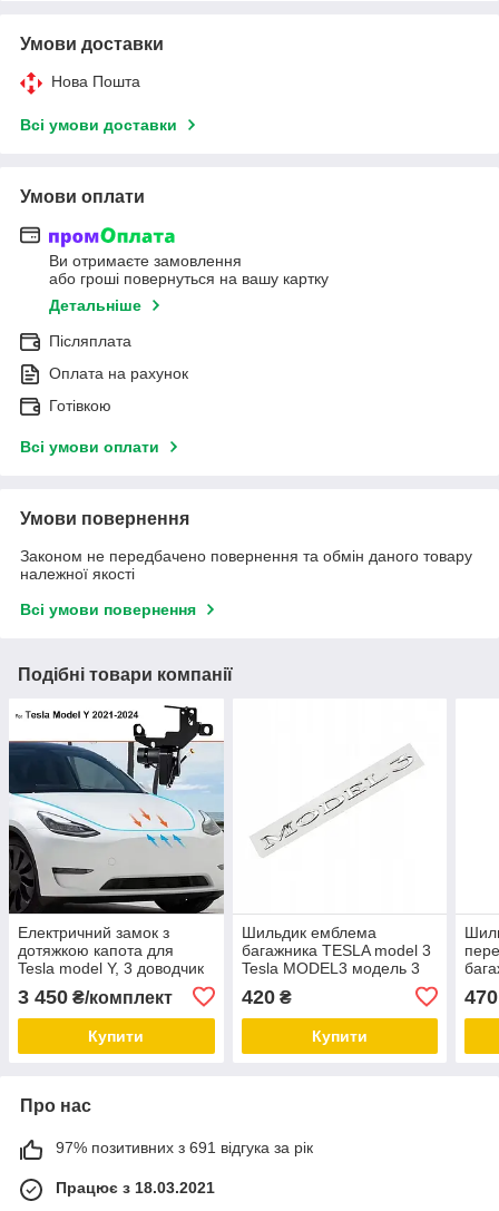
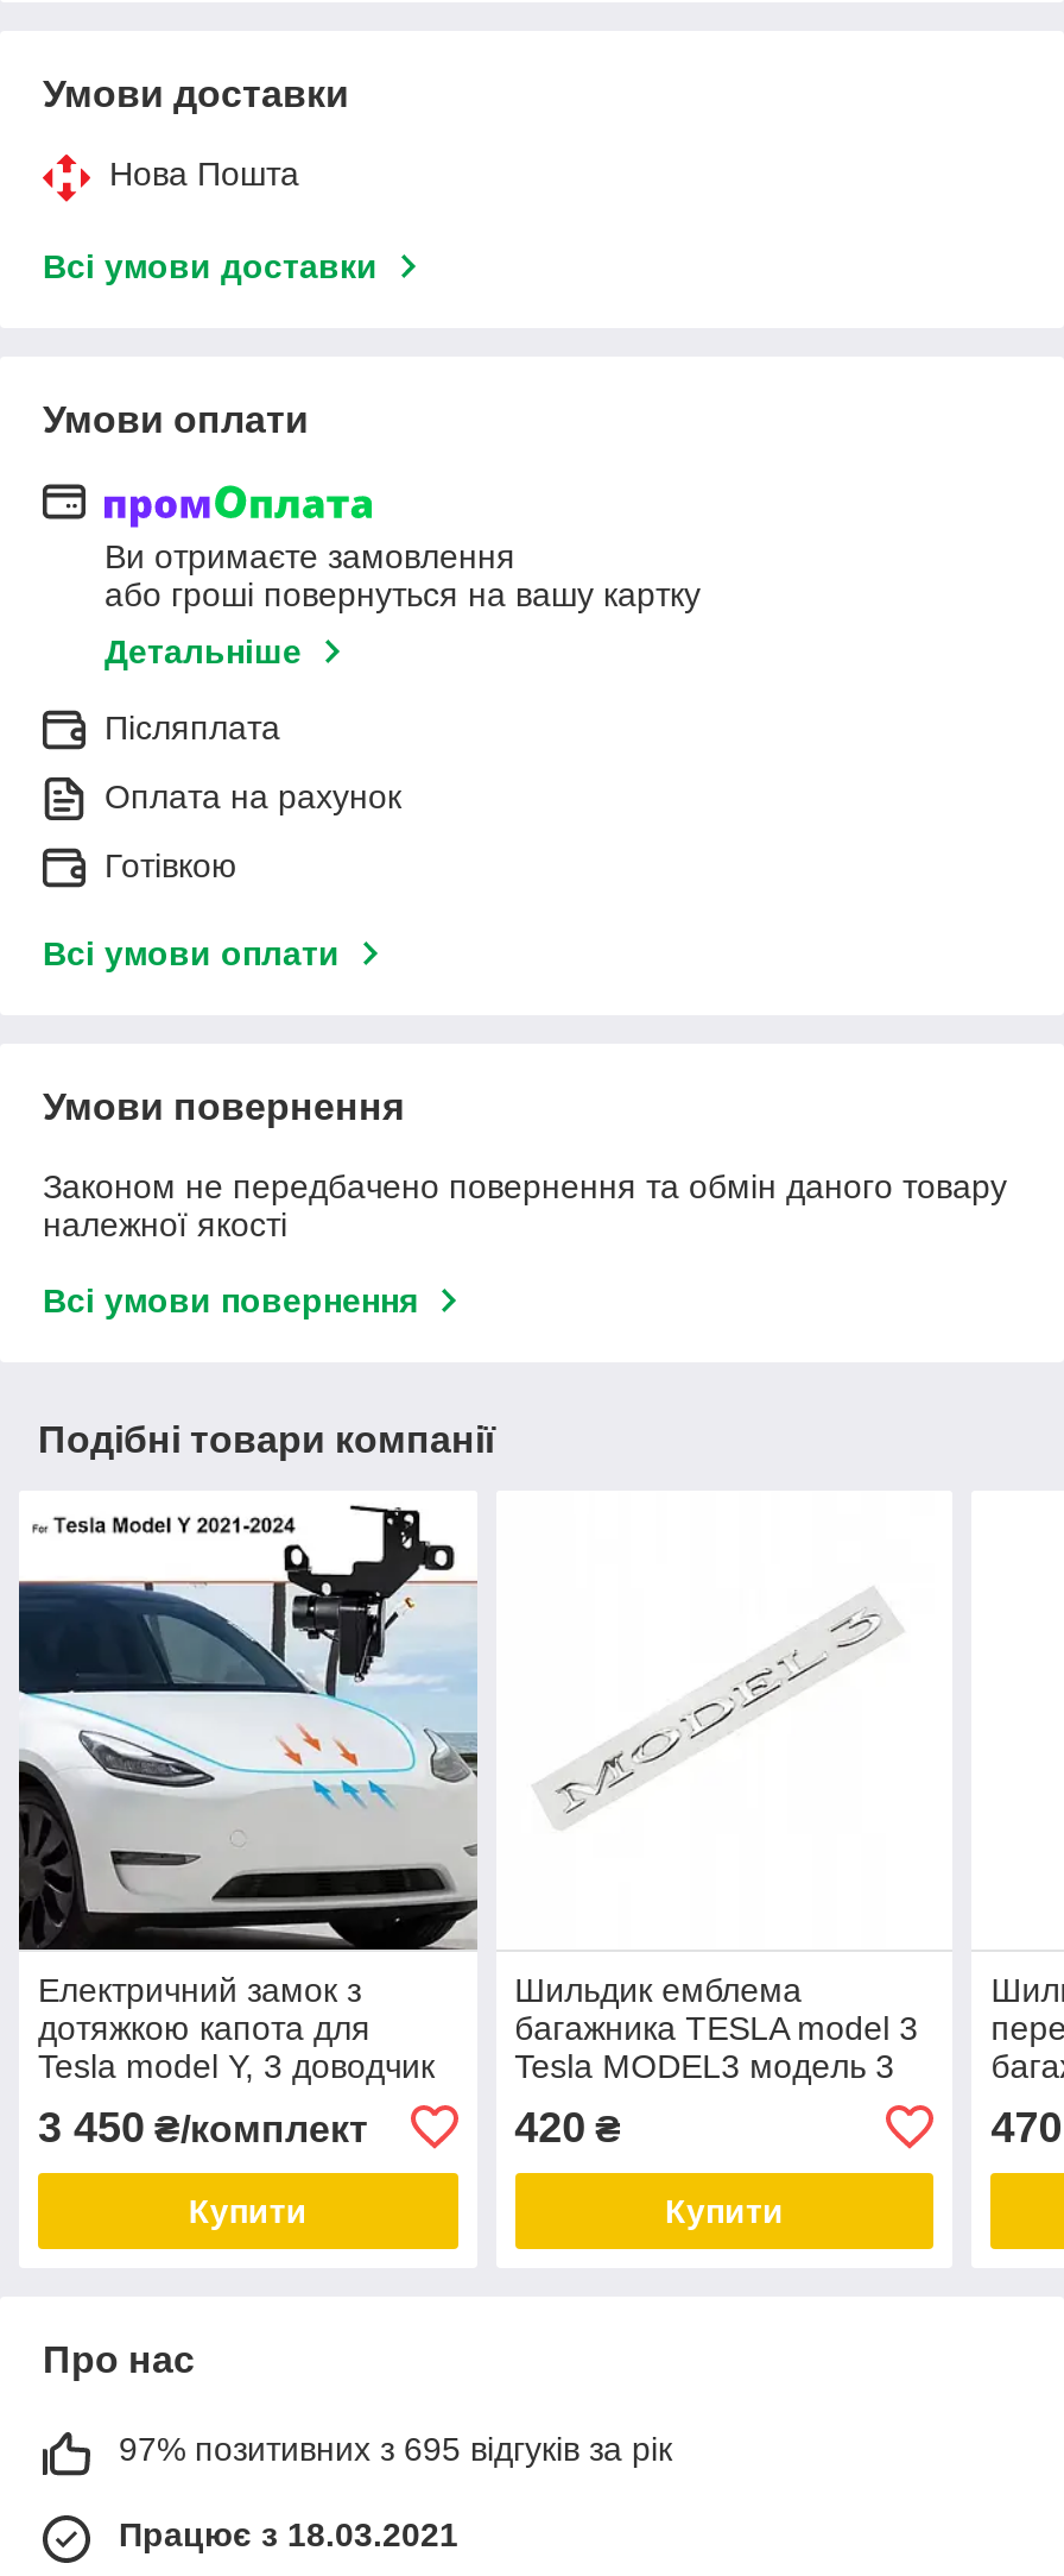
- 97% позитивних з 691 відгука за рік
+ 97% позитивних з 695 відгуків за рік
